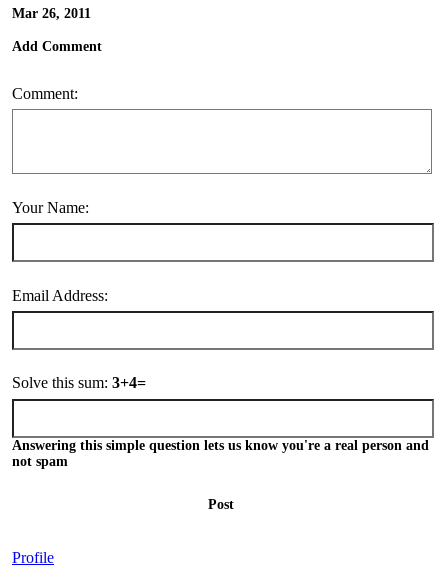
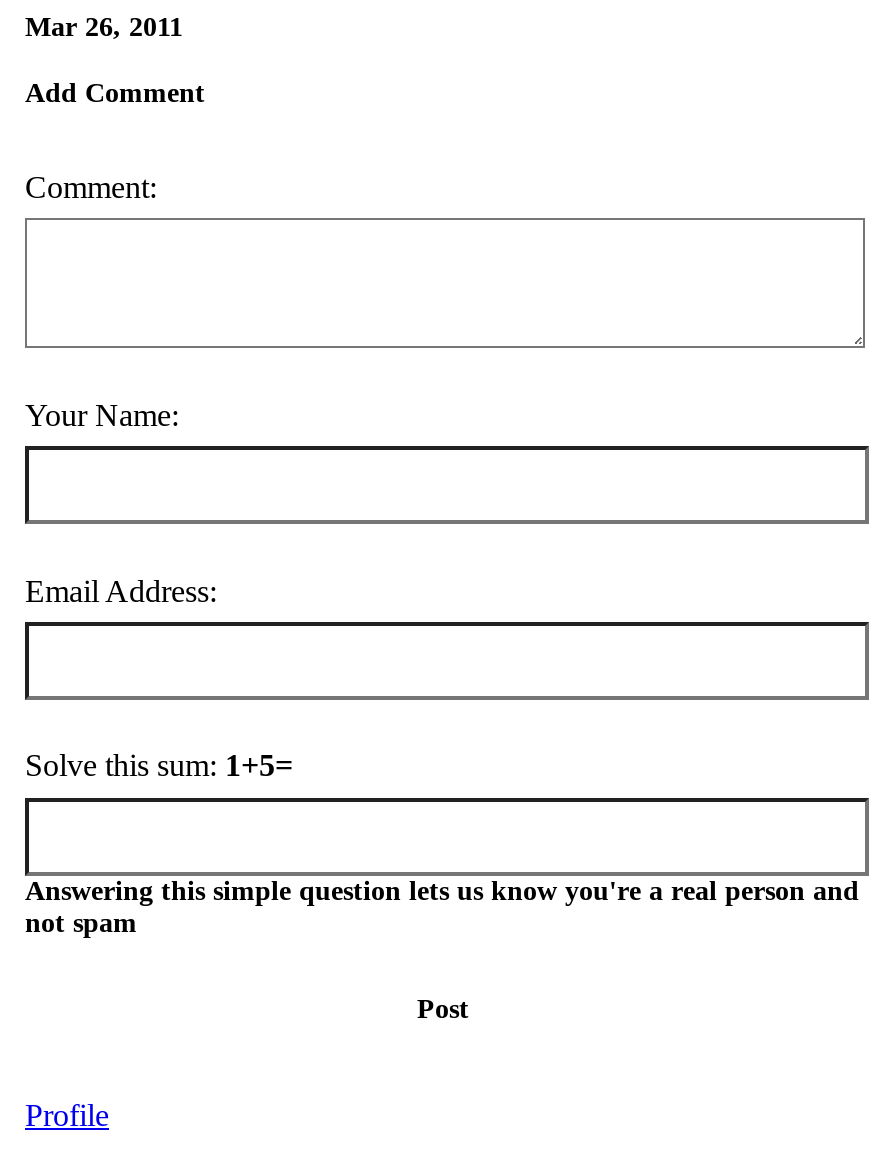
- Solve this sum: 3+4=
+ Solve this sum: 1+5=
